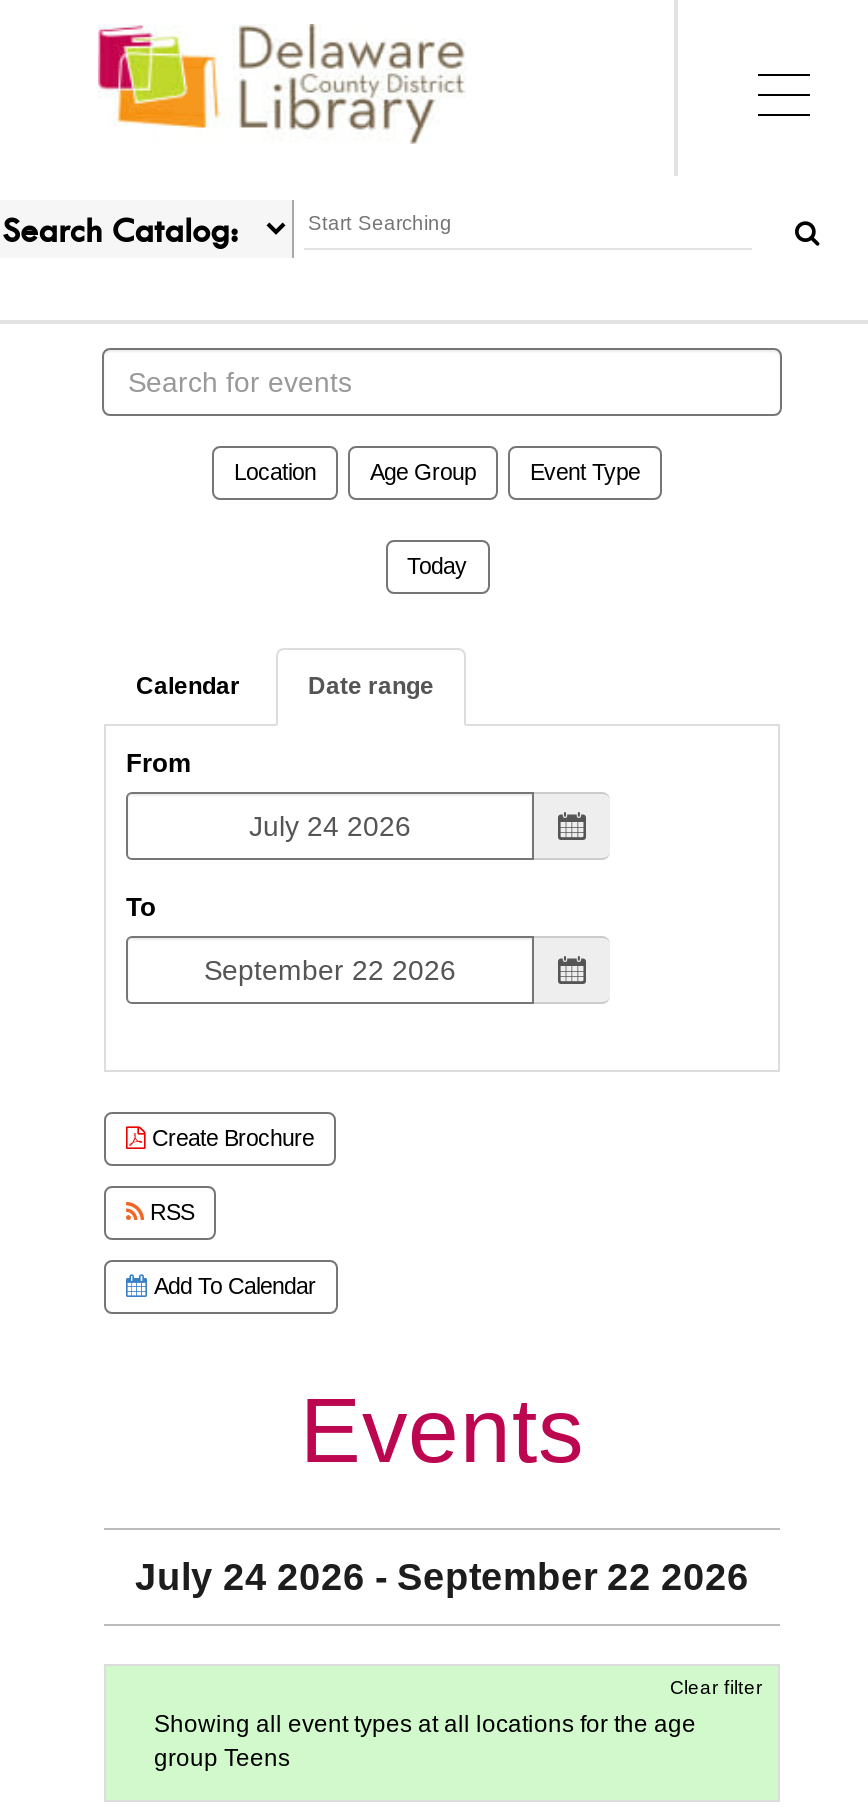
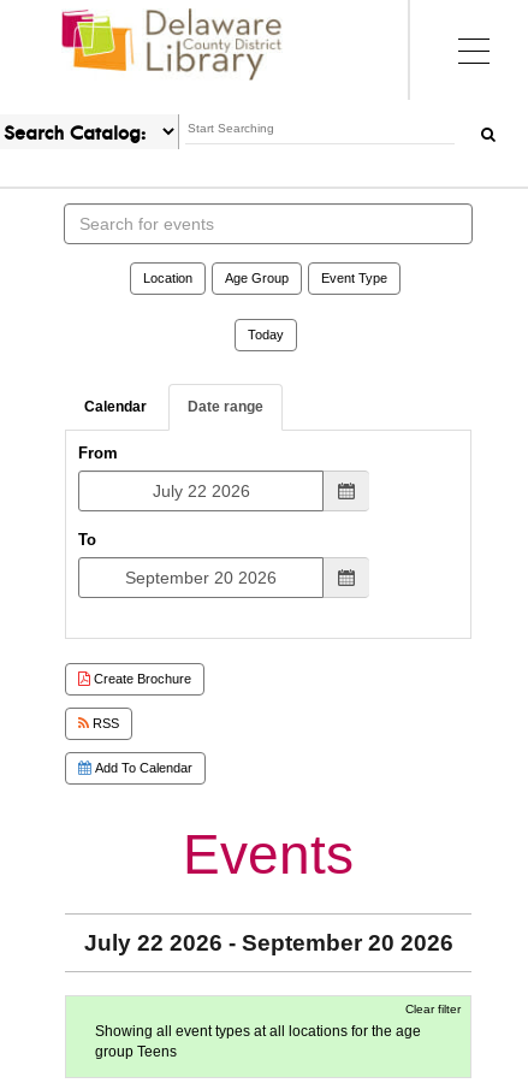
- July 24 2026 - September 22 2026
+ July 22 2026 - September 20 2026
